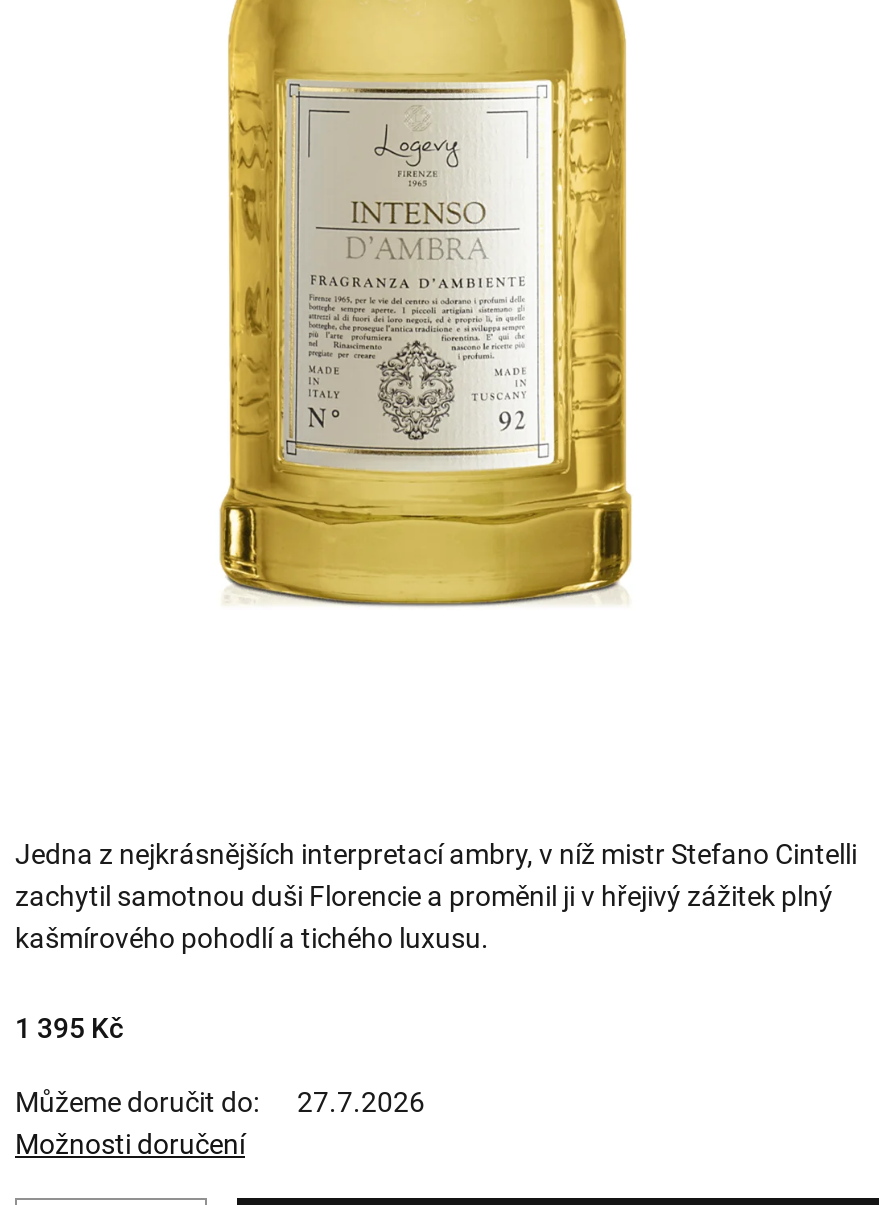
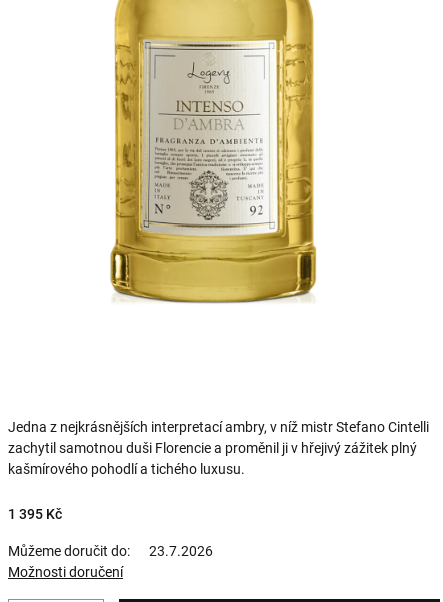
- Můžeme doručit do: 27.7.2026
+ Můžeme doručit do: 23.7.2026
